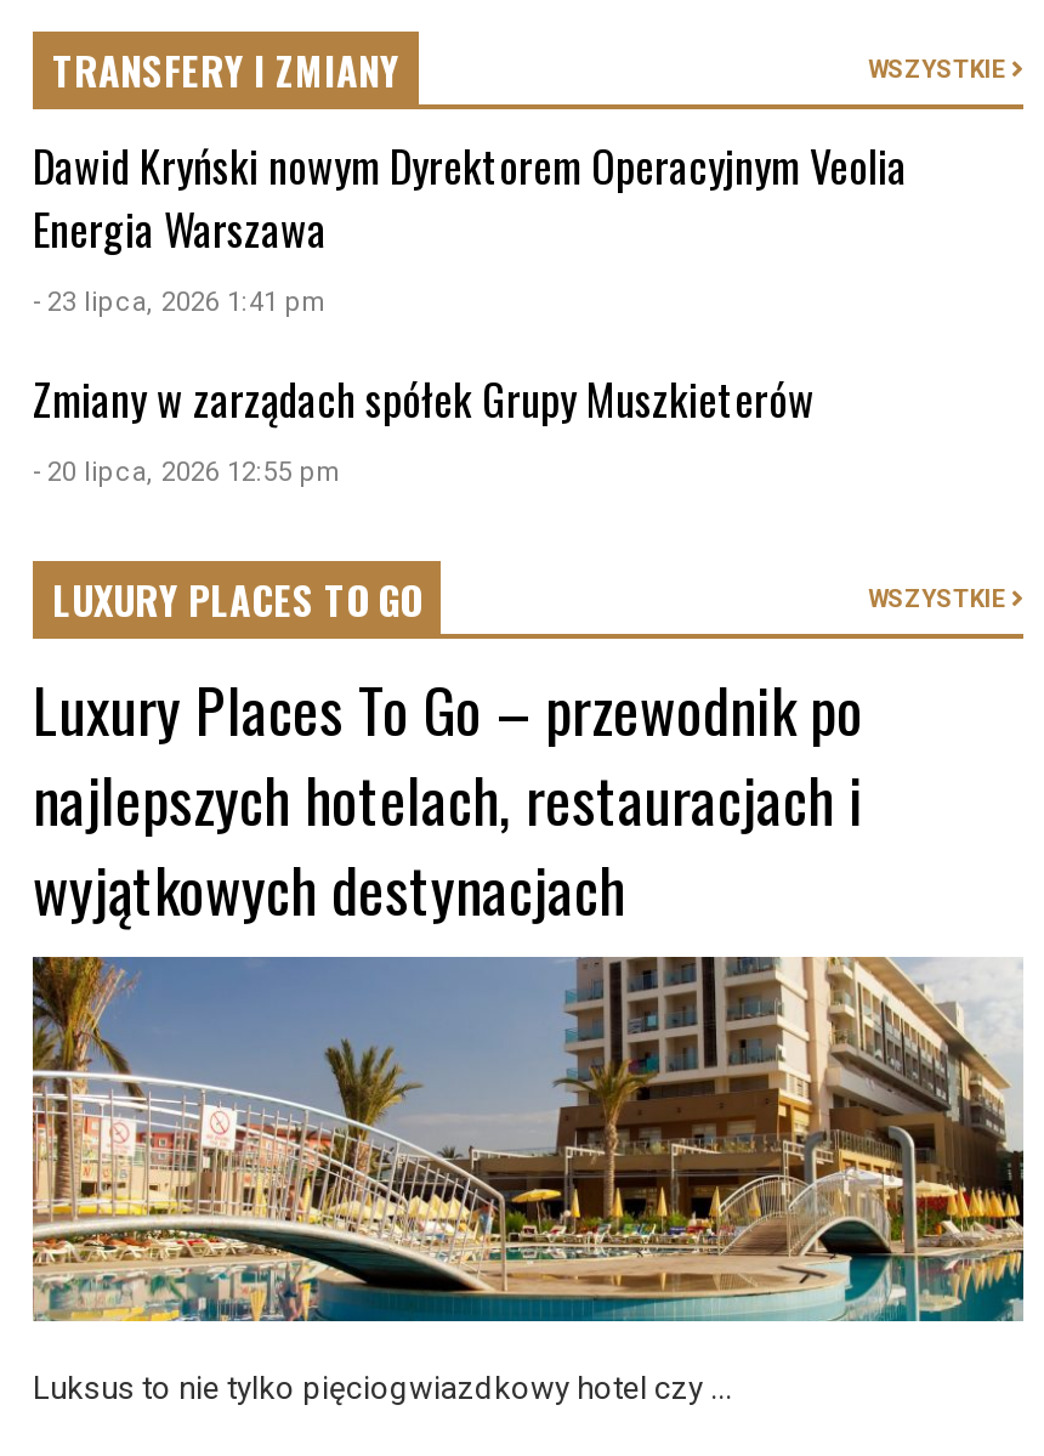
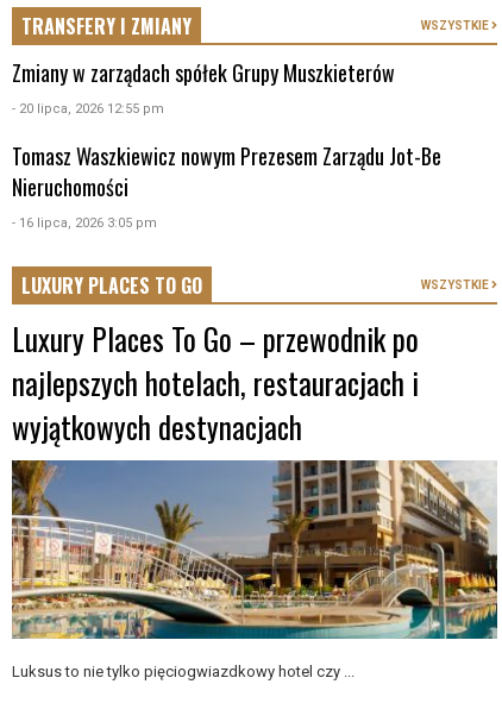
- Dawid Kryński nowym Dyrektorem Operacyjnym Veolia
- Energia Warszawa
- - 23 lipca, 2026 1:41 pm

moved up: Zmiany w zarządach spółek Grupy Muszkieterów | - 20 lipca, 2026 12:55 pm

+ Tomasz Waszkiewicz nowym Prezesem Zarządu Jot-Be
+ Nieruchomości
+ - 16 lipca, 2026 3:05 pm
